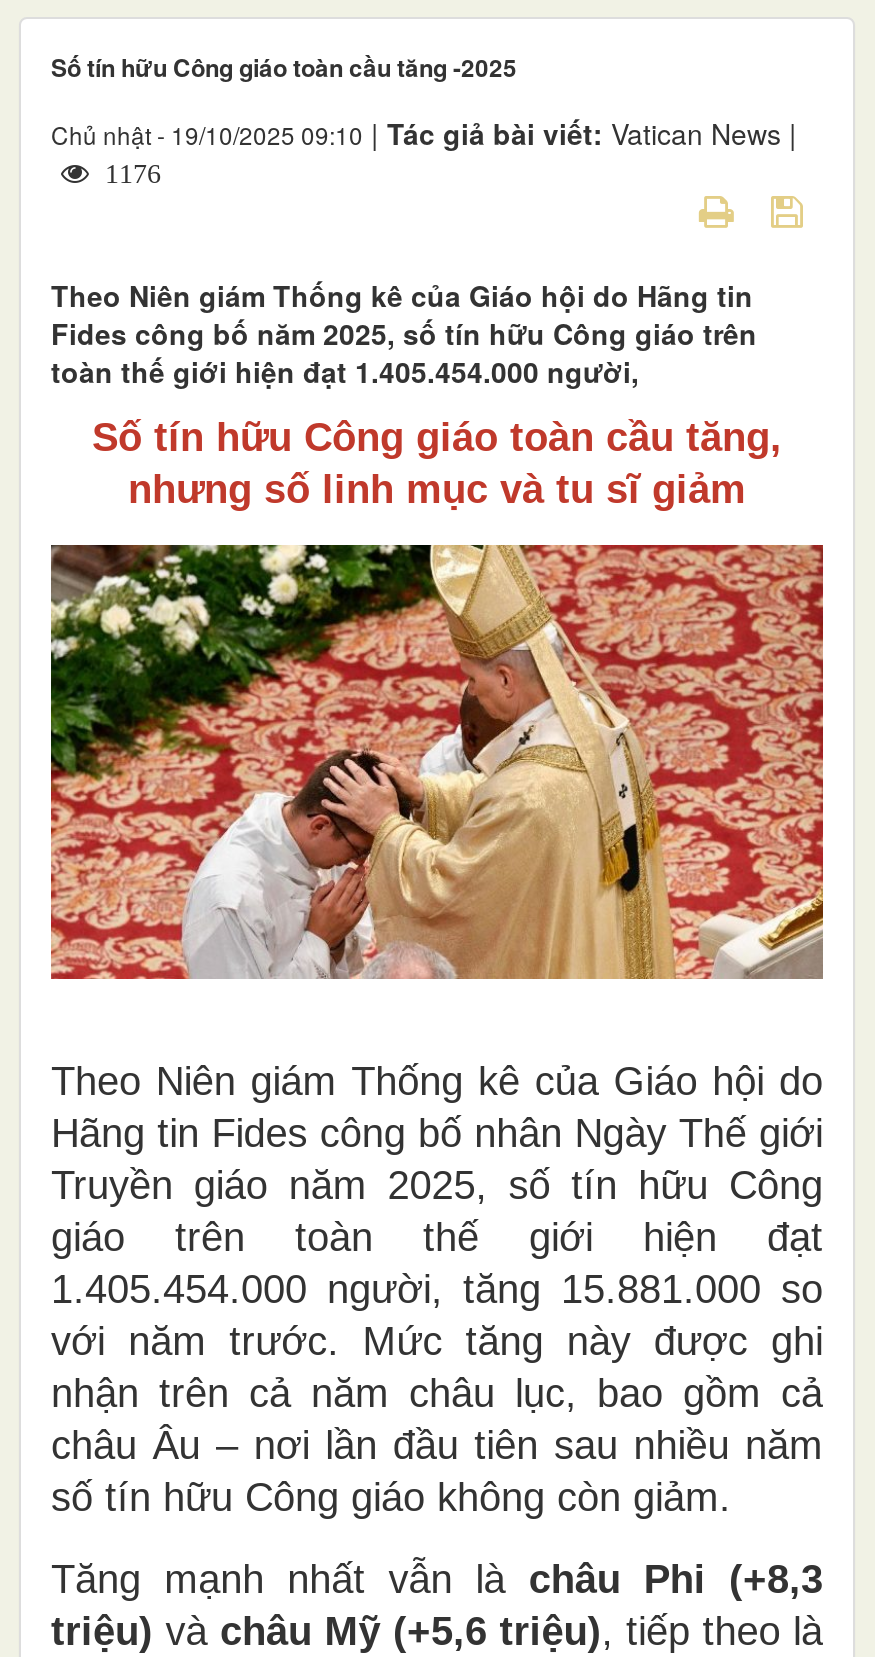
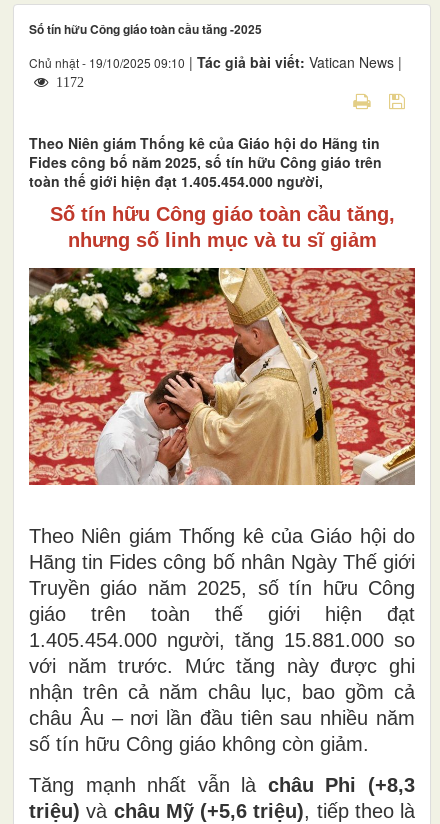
- 1176
+ 1172
